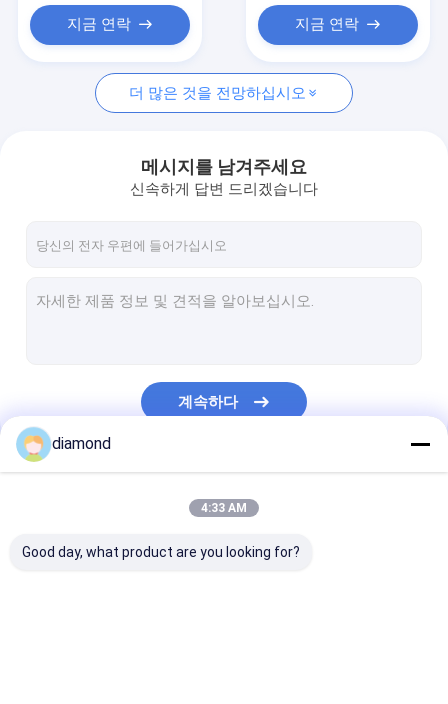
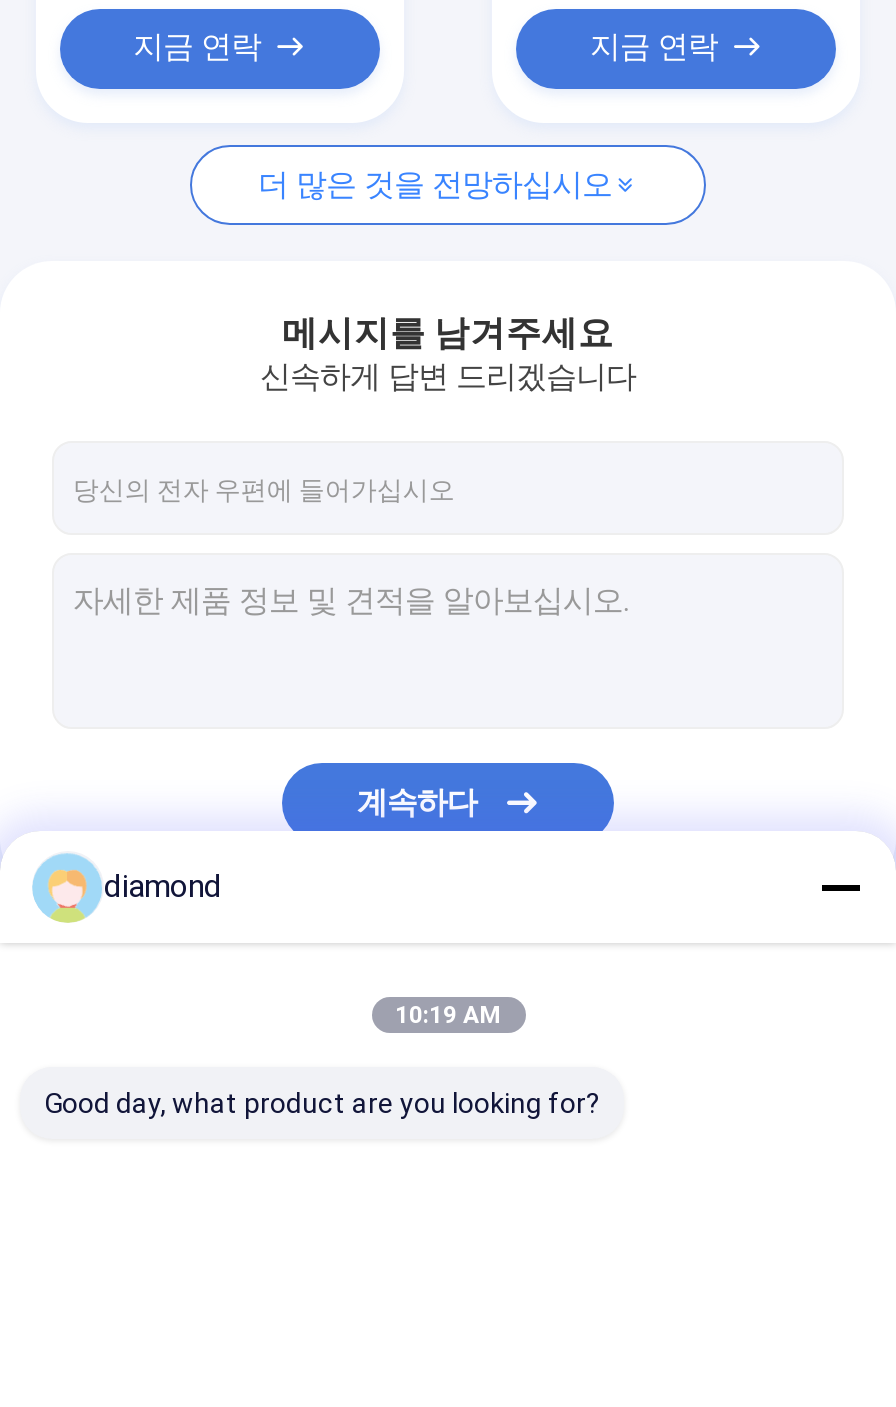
- 4:33 AM
+ 10:19 AM
